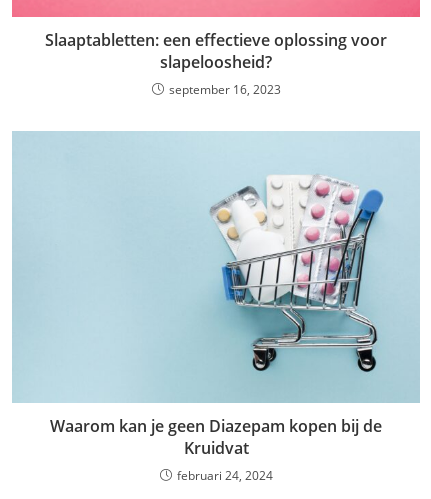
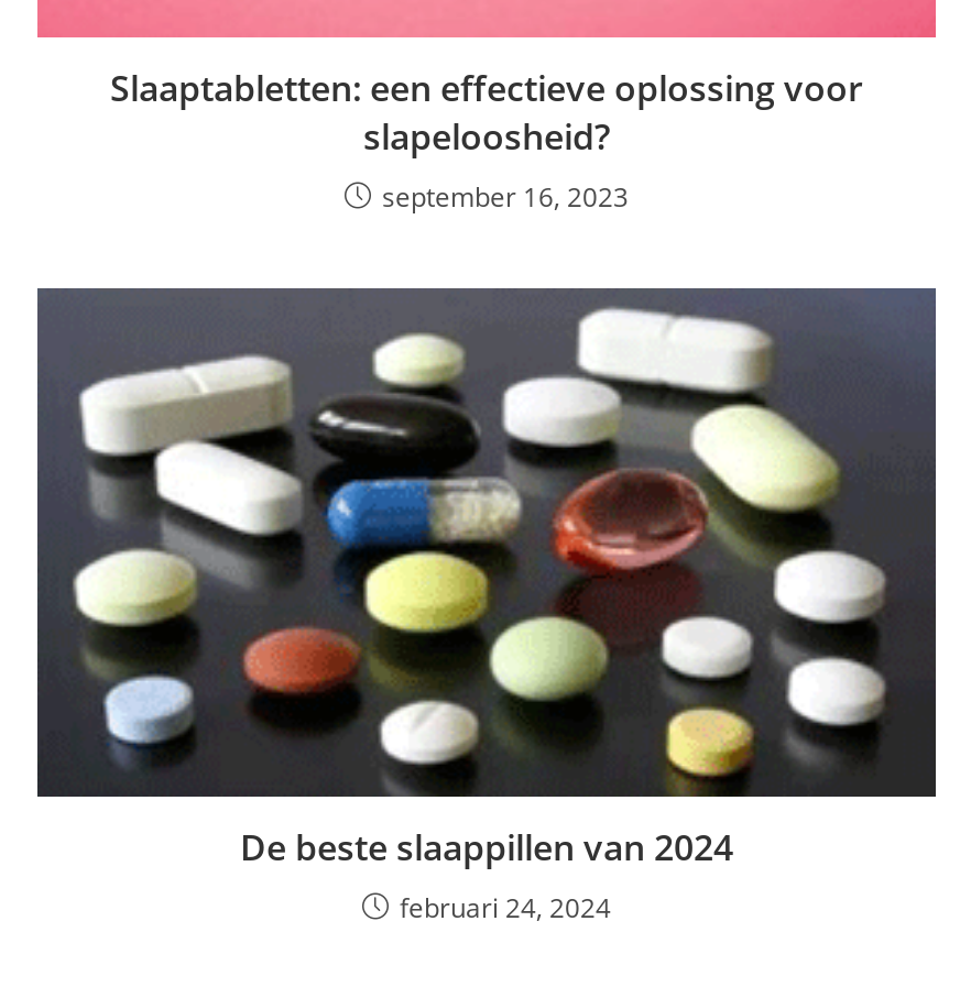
- [image]
- Waarom kan je geen Diazepam kopen bij de
- Kruidvat
+ [image]
+ De beste slaappillen van 2024
